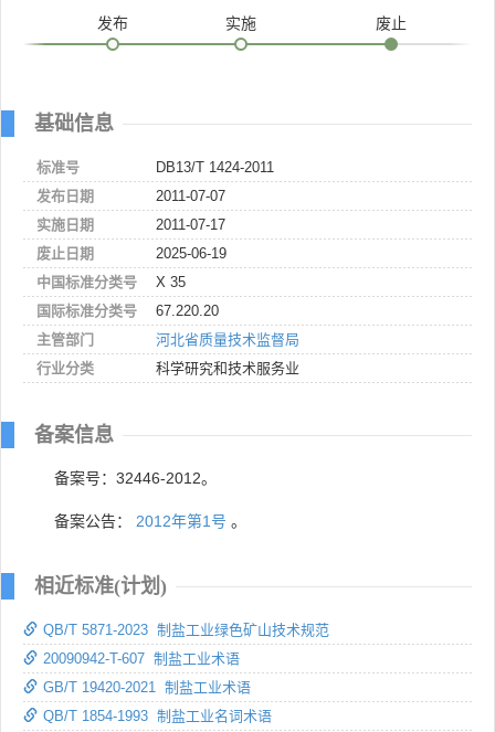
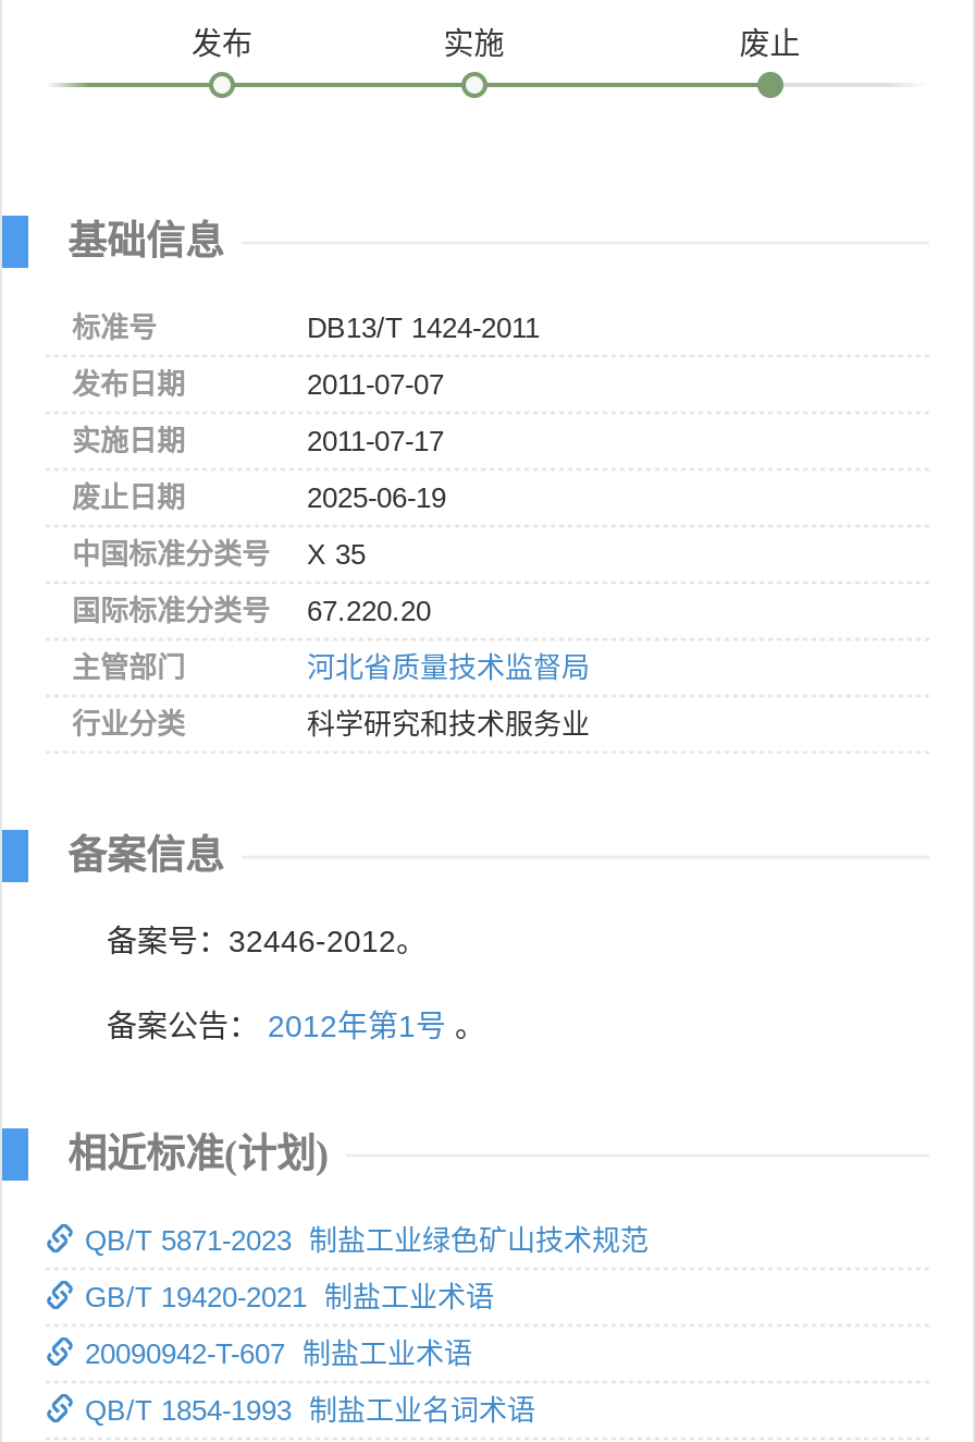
moved down: 20090942-T-607 制盐工业术语

moved up: GB/T 19420-2021 制盐工业术语
